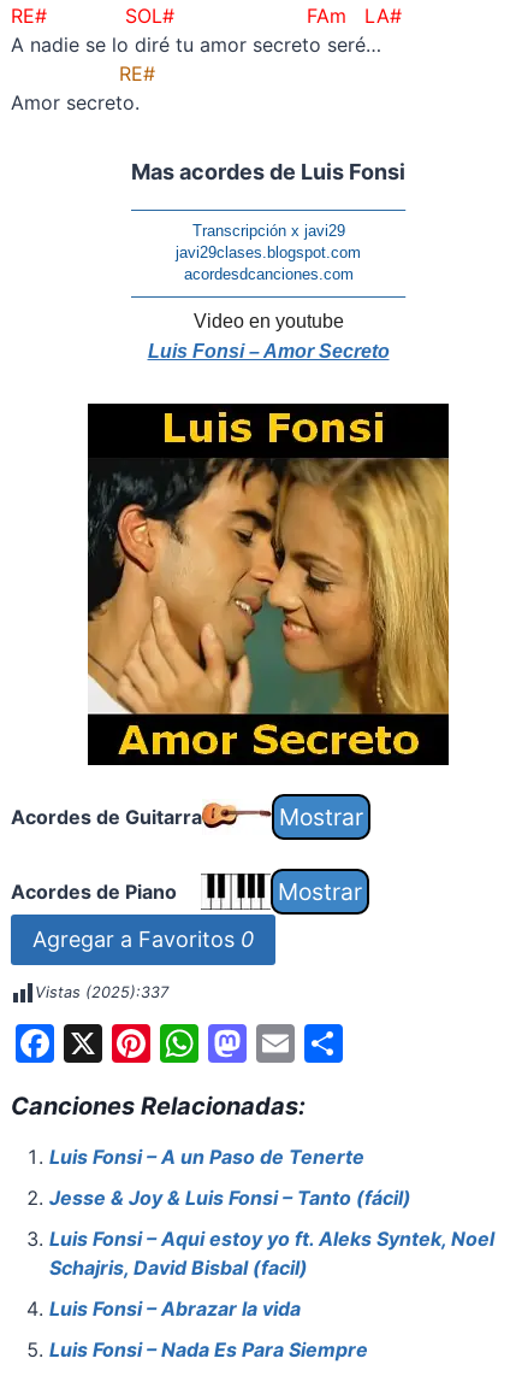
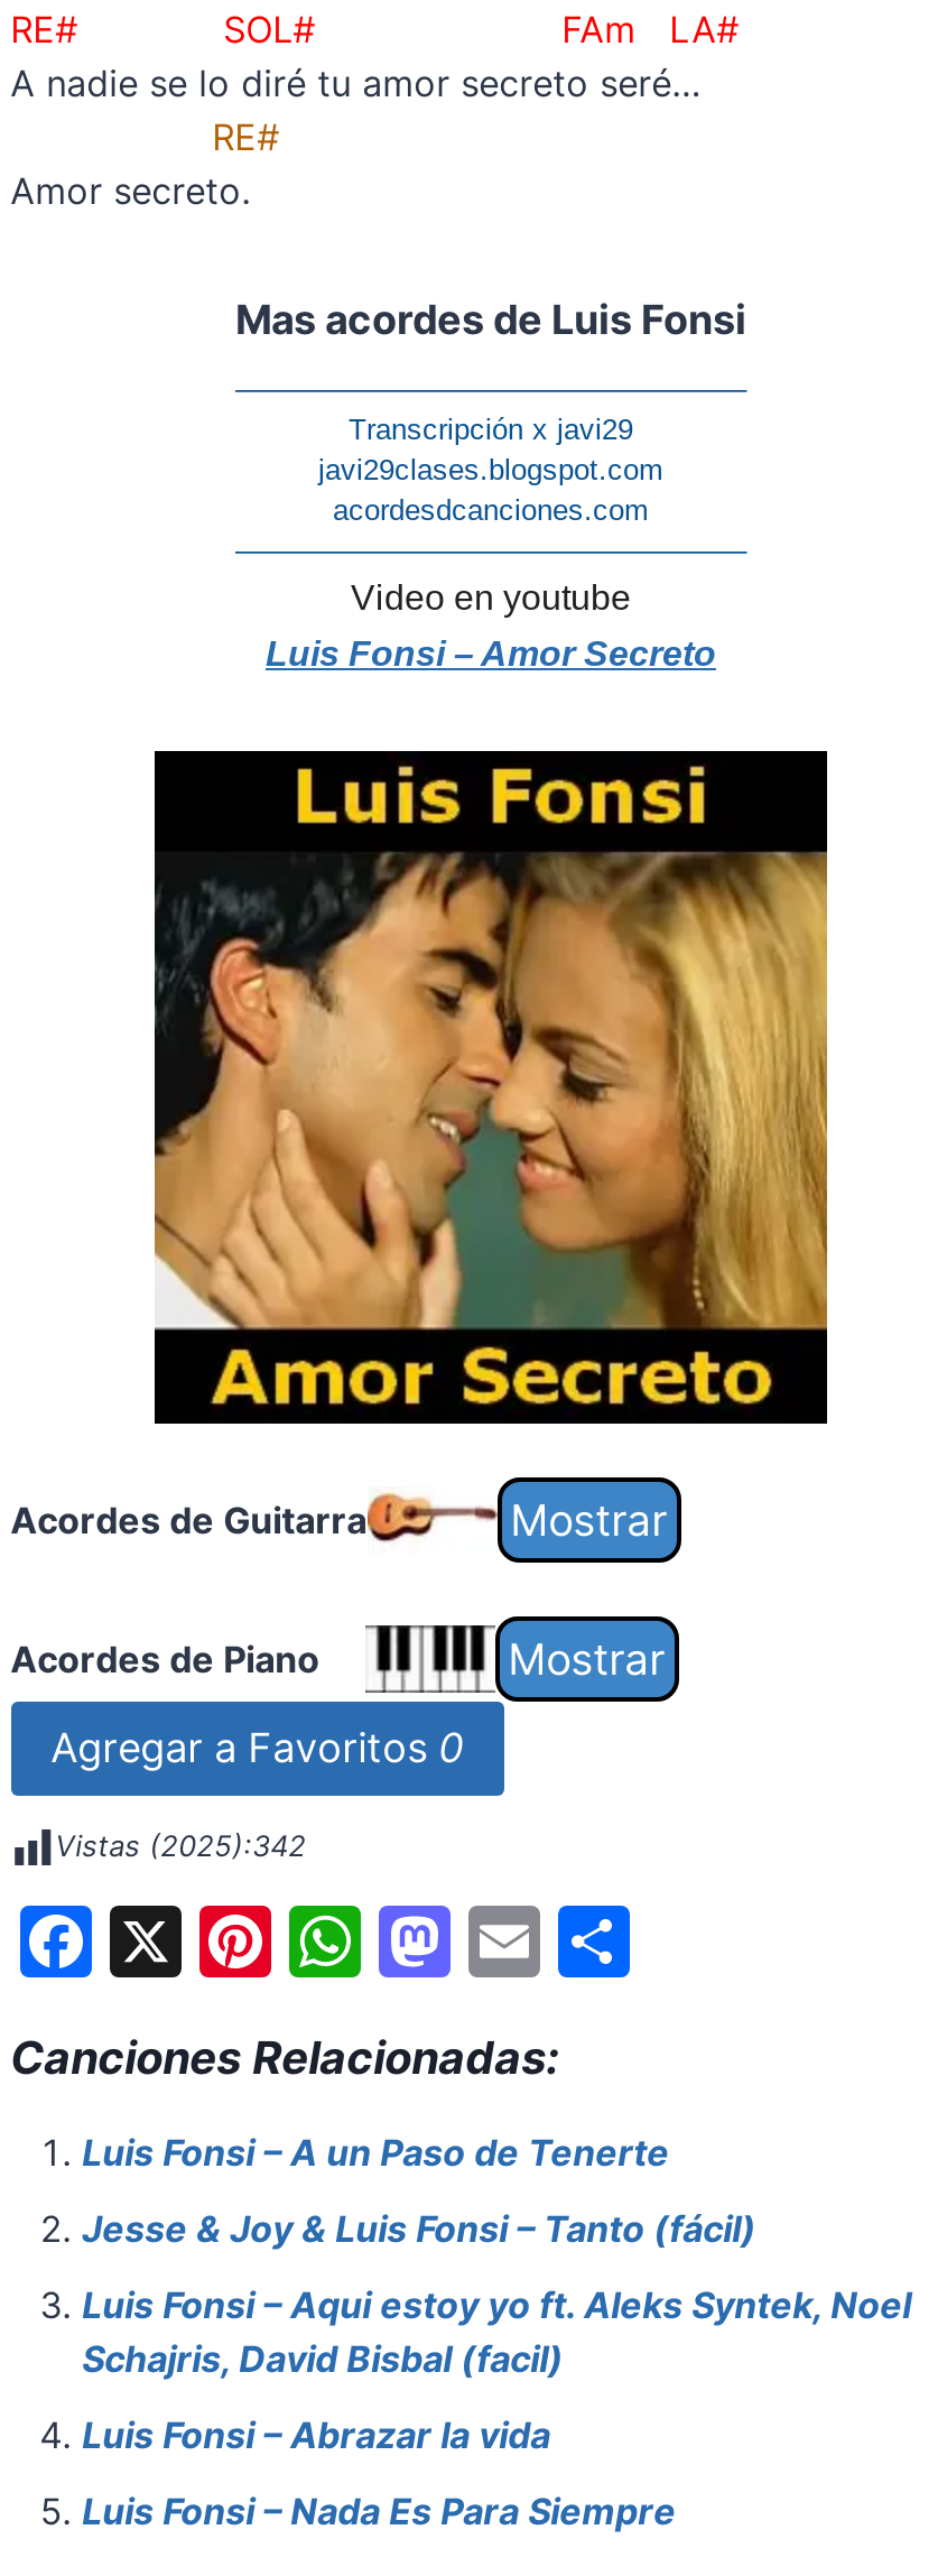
- Vistas (2025):337
+ Vistas (2025):342
